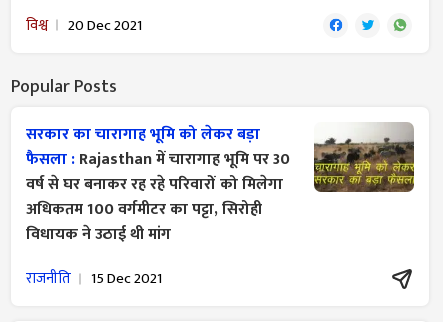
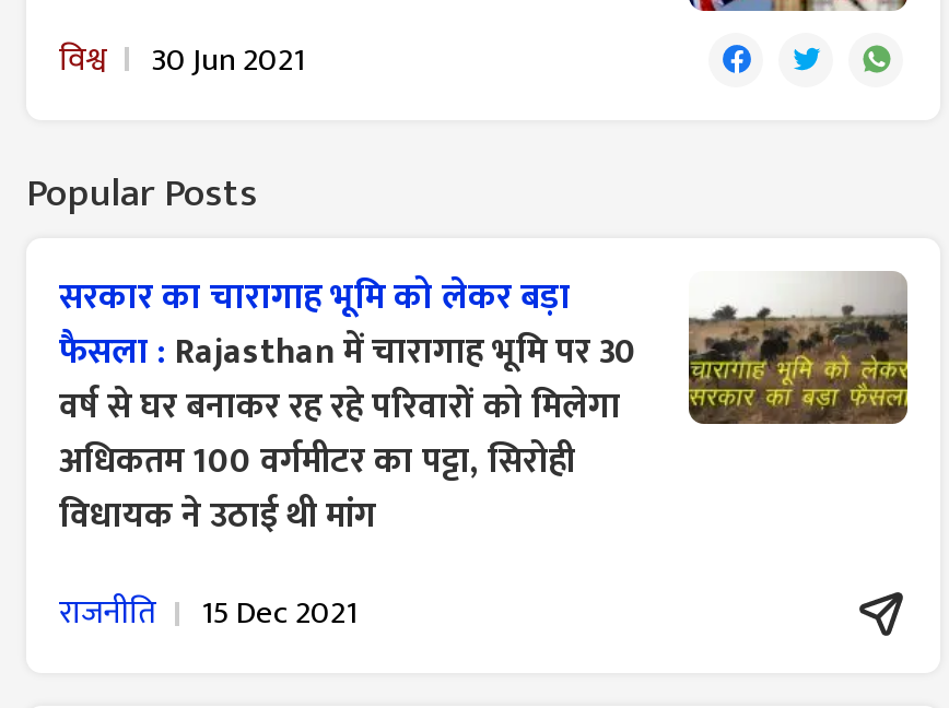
- 20 Dec 2021
+ 30 Jun 2021
